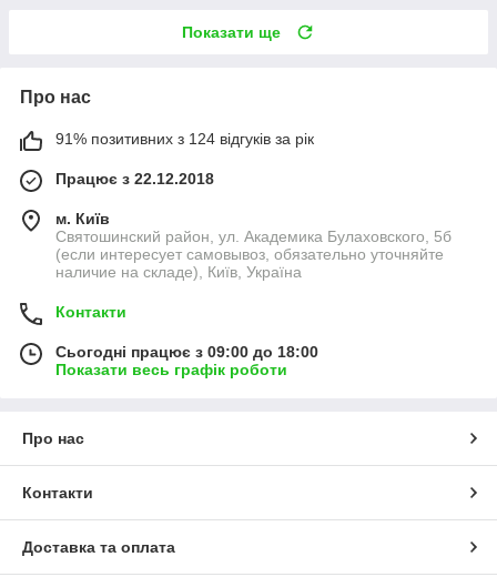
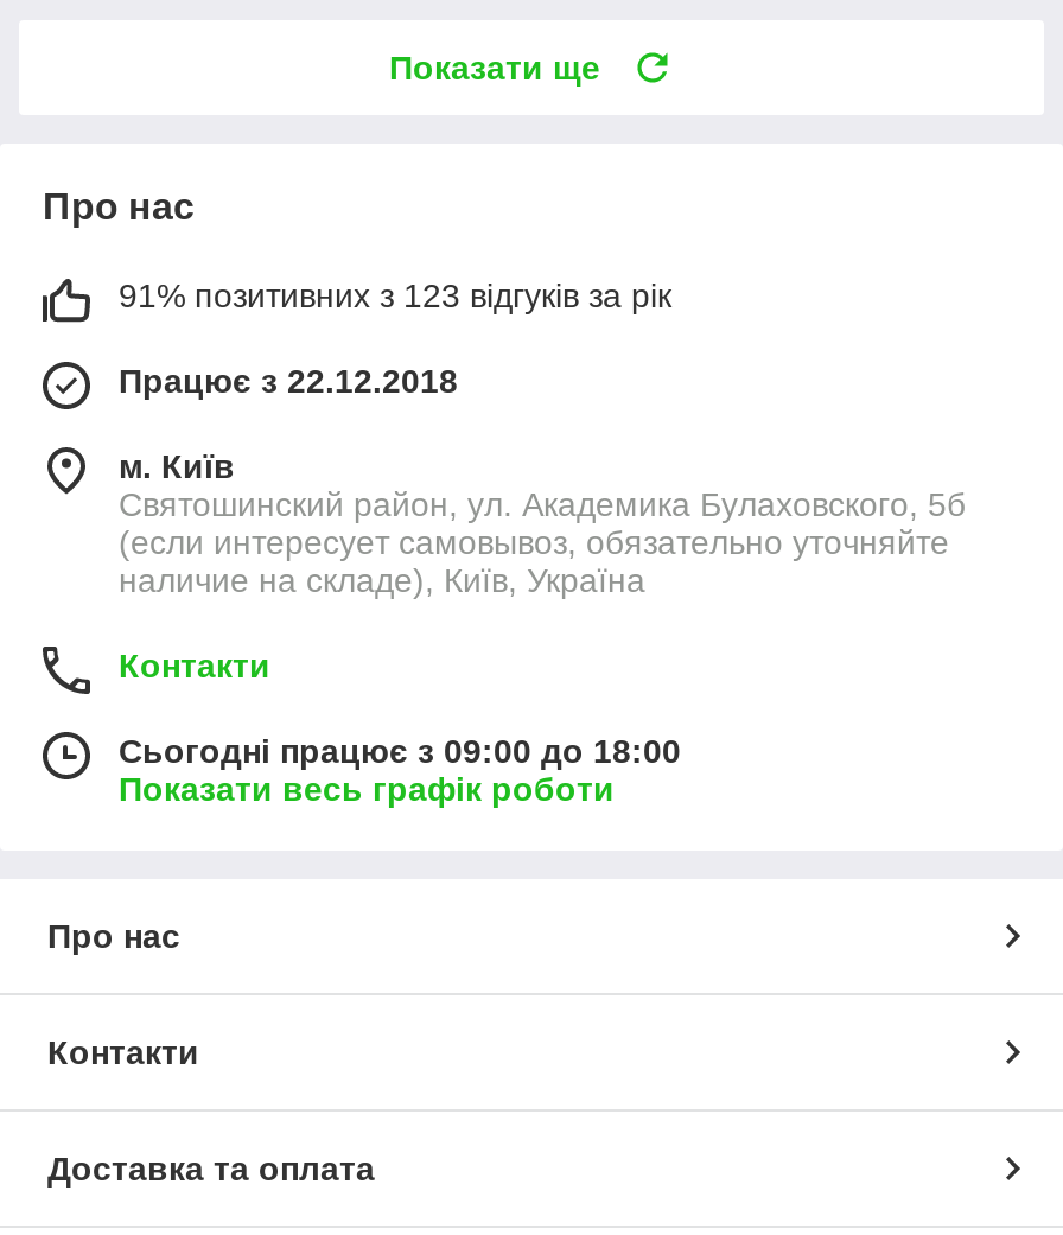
- 91% позитивних з 124 відгуків за рік
+ 91% позитивних з 123 відгуків за рік
